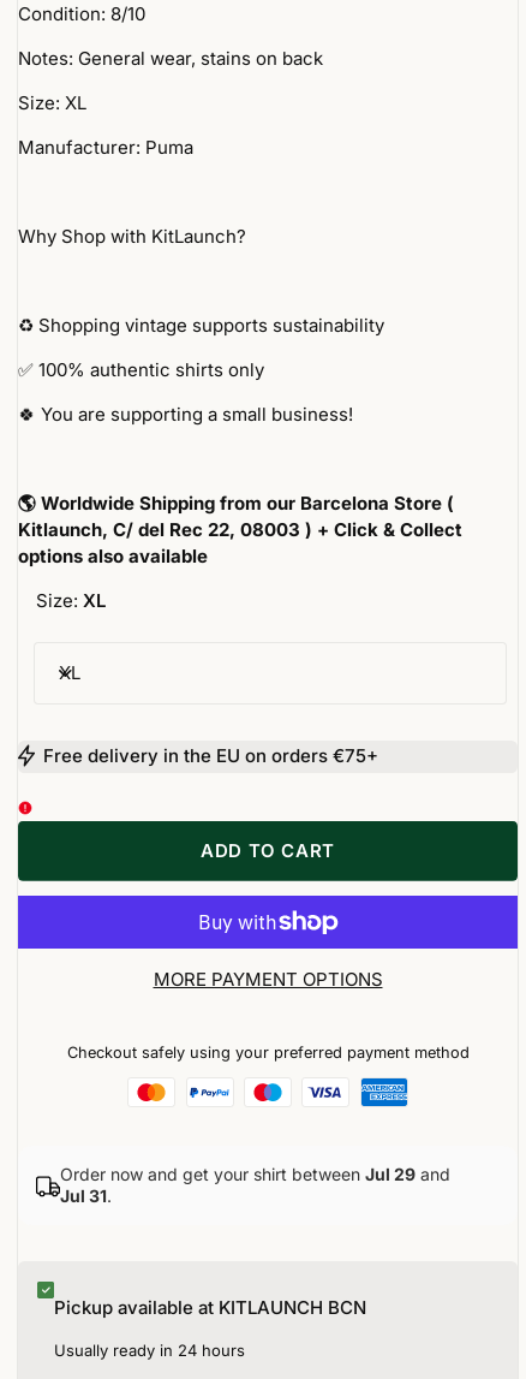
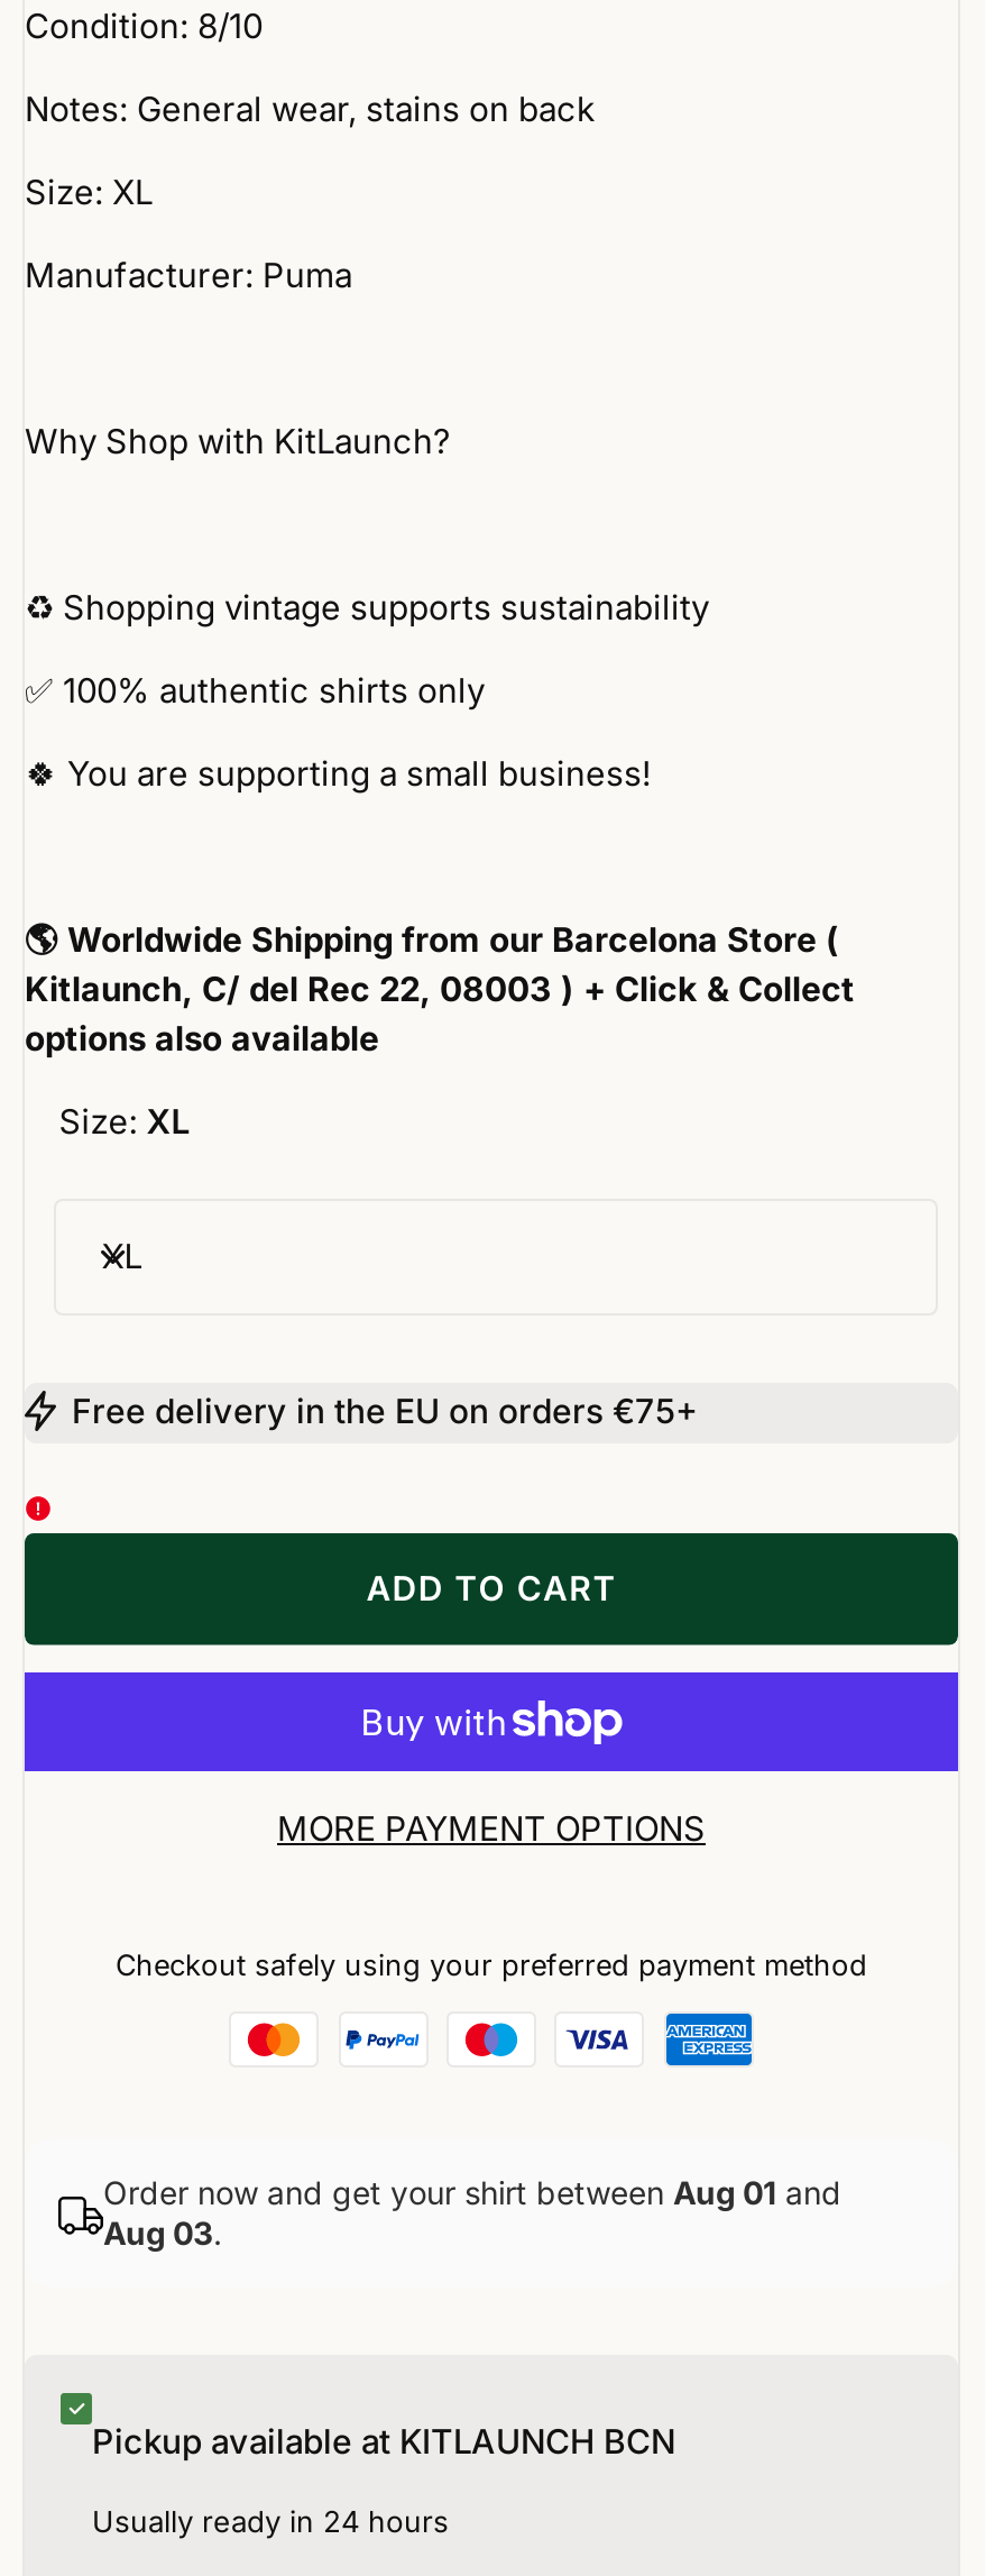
- Order now and get your shirt between Jul 29 and
- Jul 31.
+ Order now and get your shirt between Aug 01 and
+ Aug 03.
